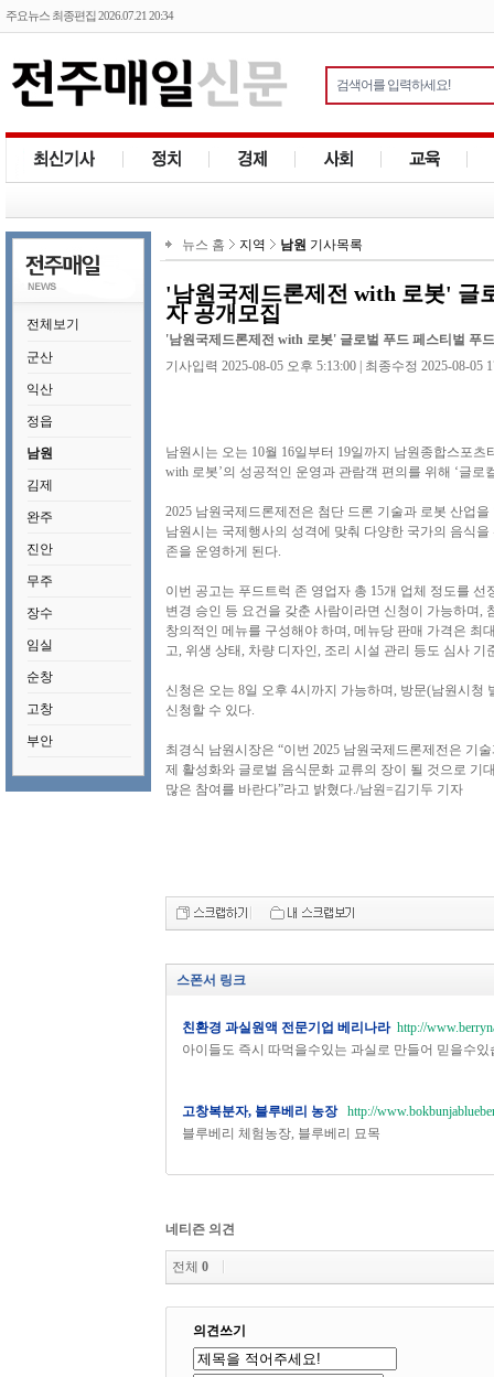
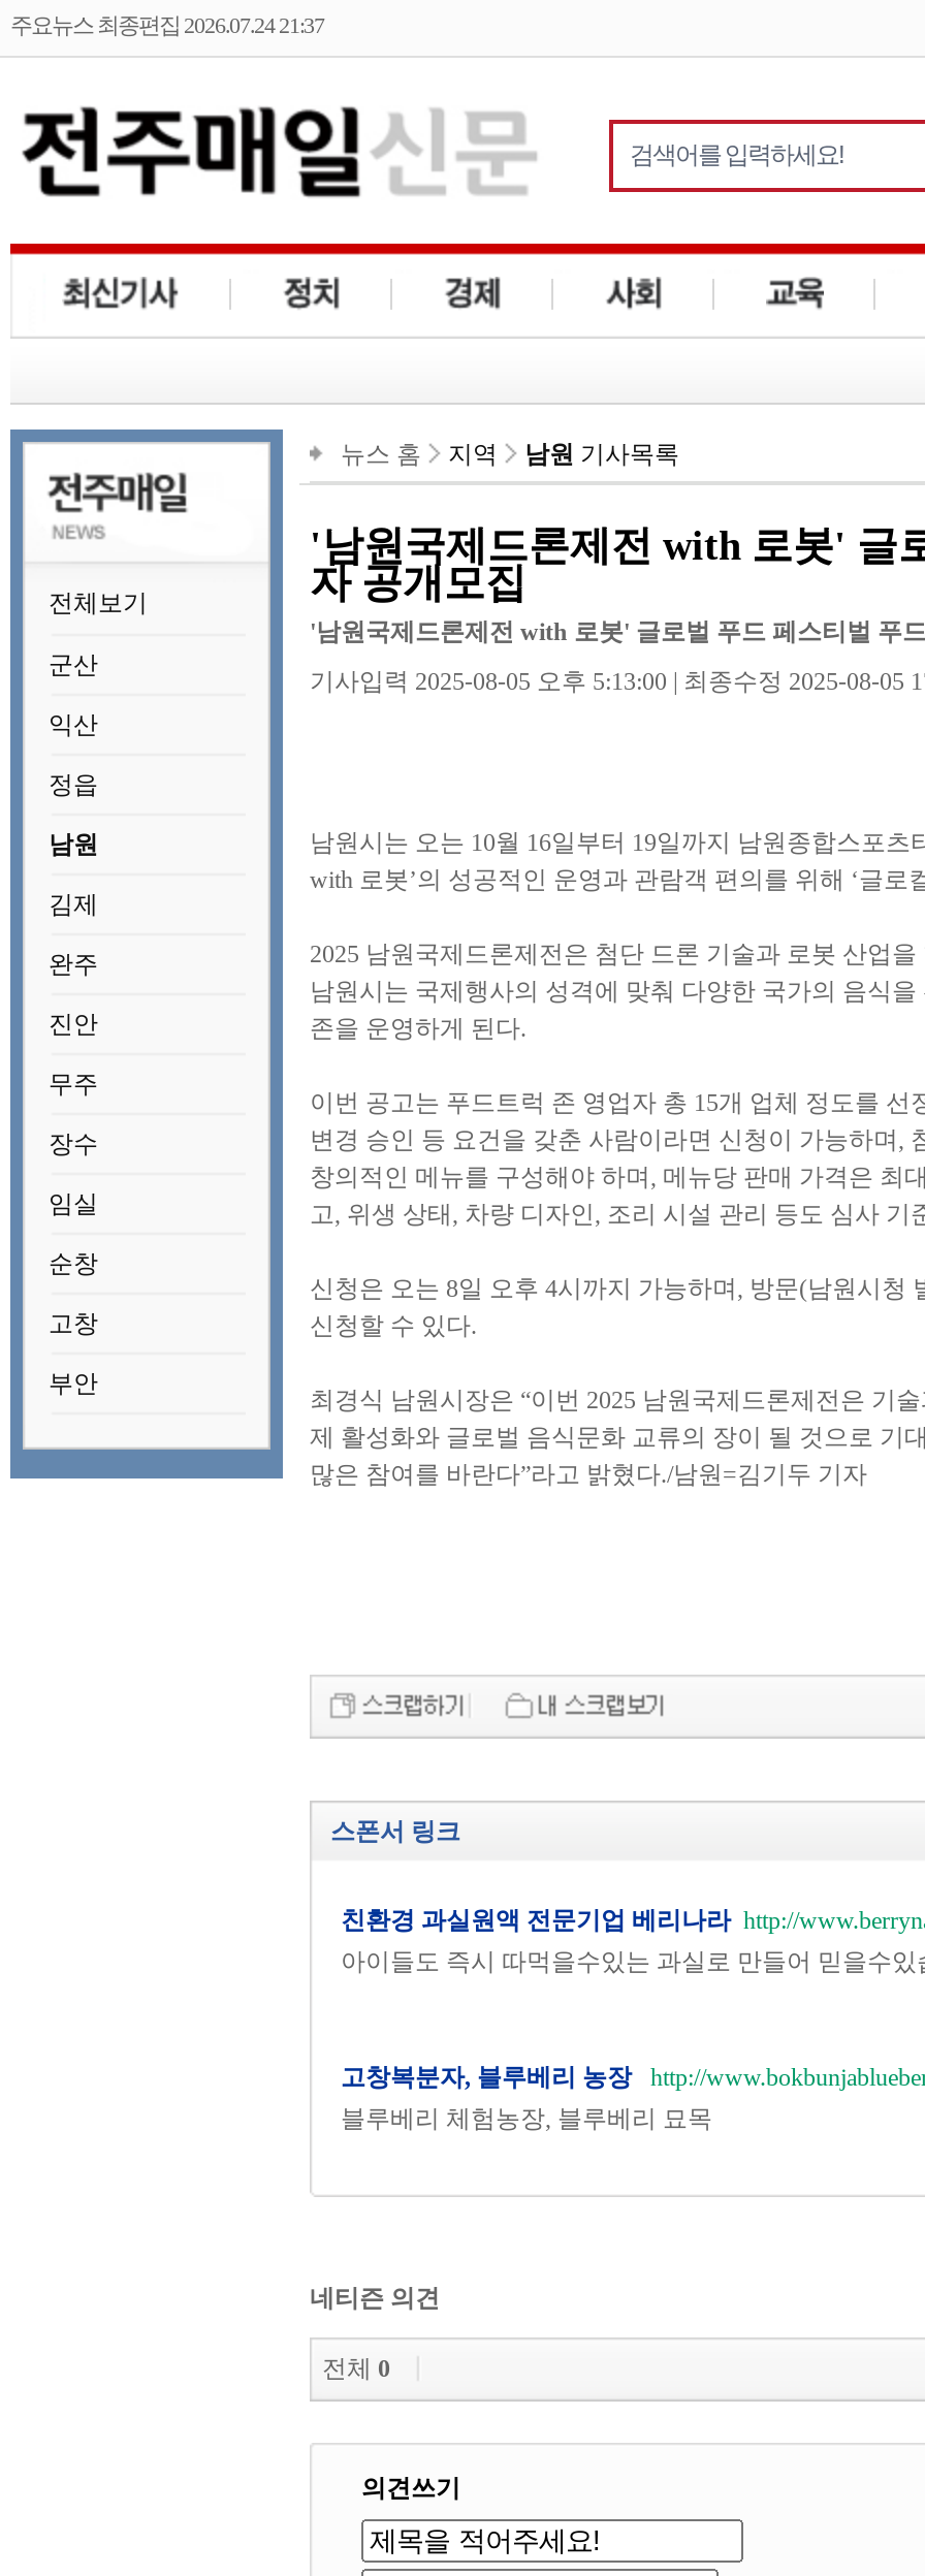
- 주요뉴스 최종편집 2026.07.21 20:34
+ 주요뉴스 최종편집 2026.07.24 21:37
